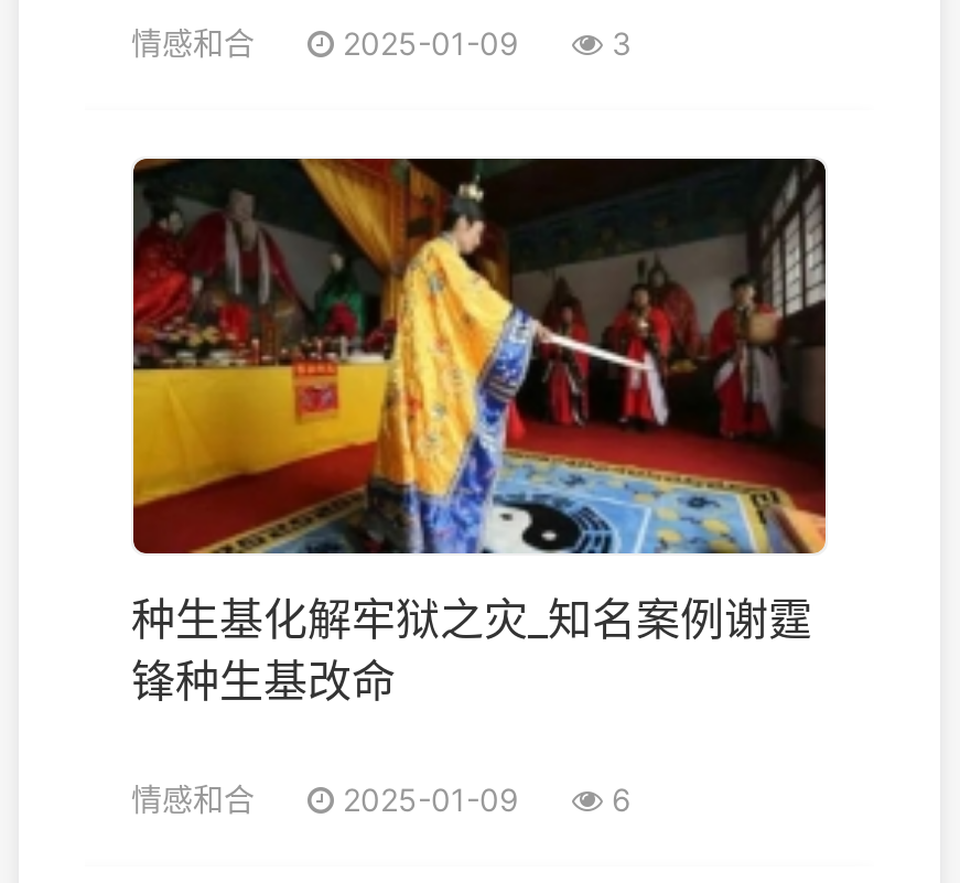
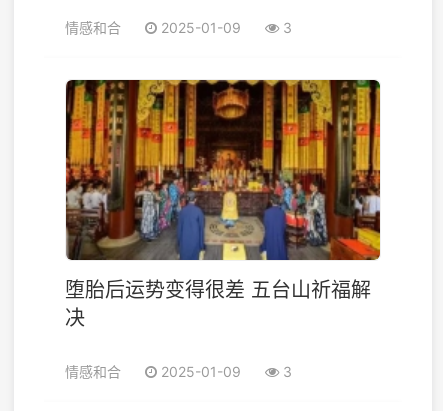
- [image]
- 种生基化解牢狱之灾_知名案例谢霆
- 锋种生基改命
+ [image]
+ 堕胎后运势变得很差 五台山祈福解
+ 决

- 2025-01-09 6
+ 2025-01-09 3
